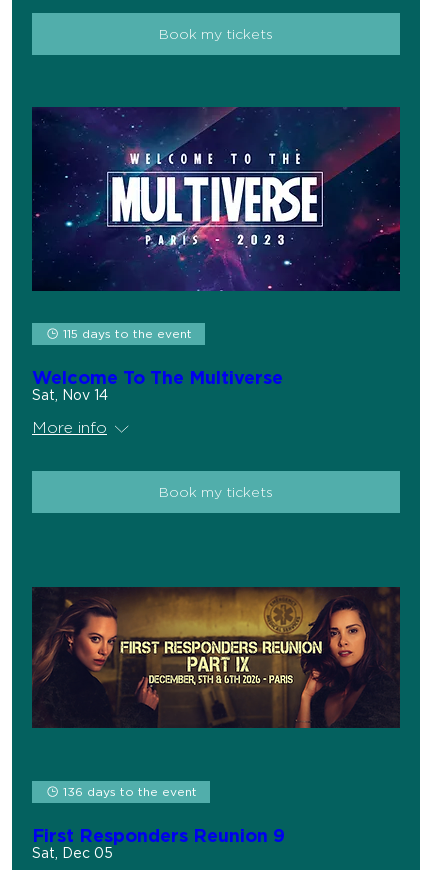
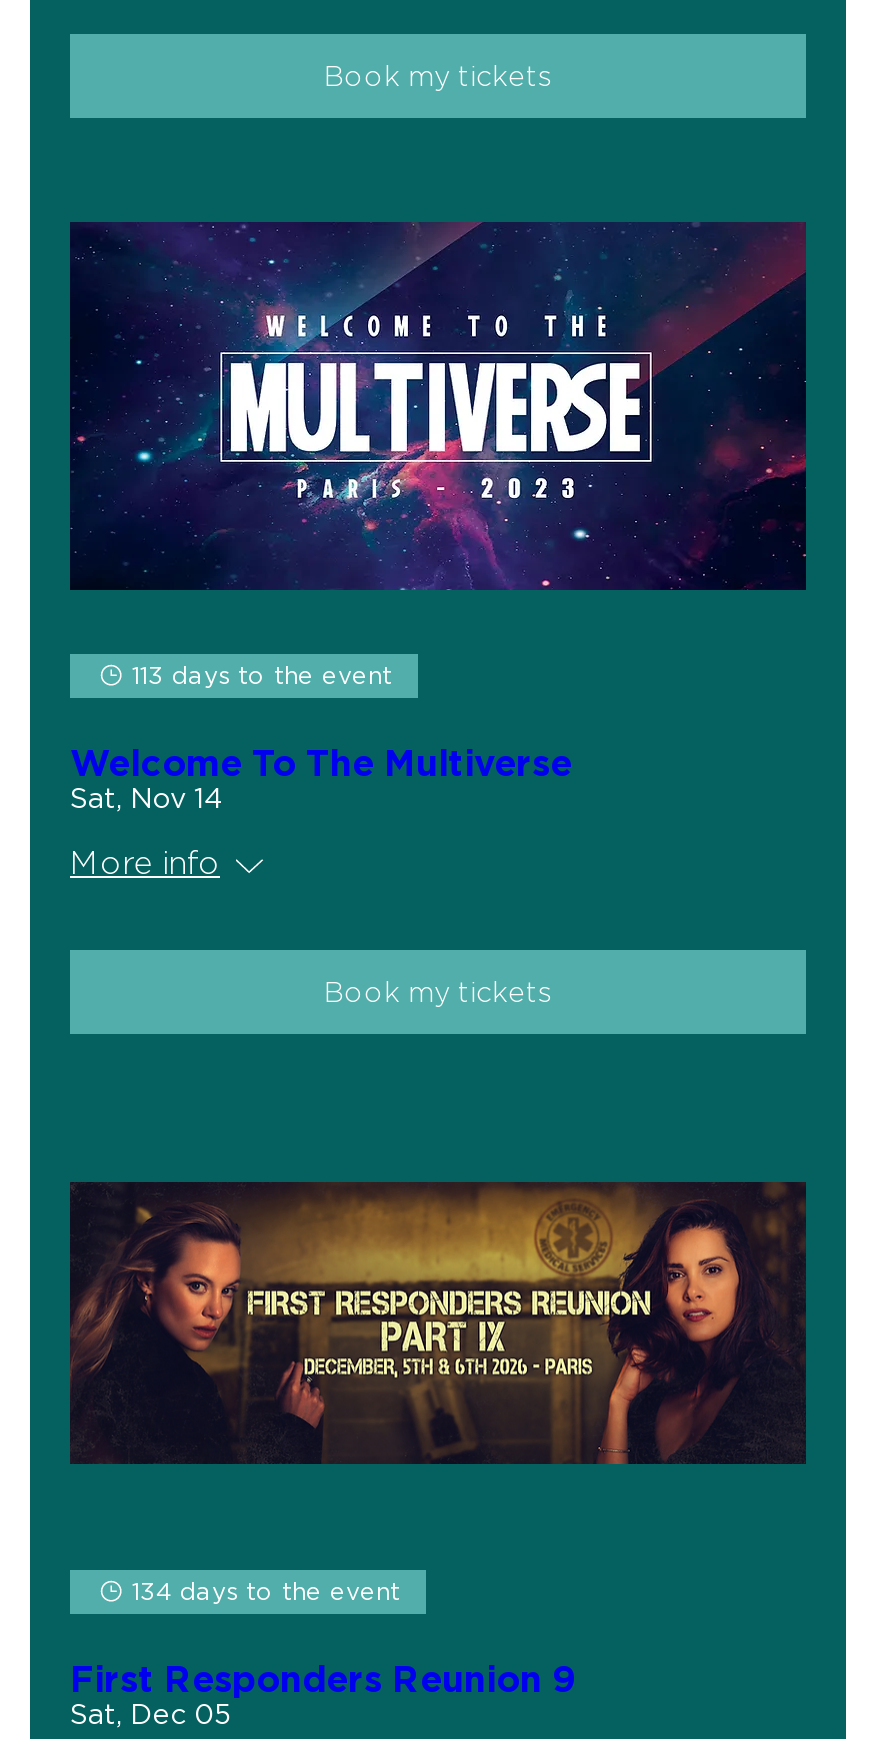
- 115 days to the event
+ 113 days to the event

- 136 days to the event
+ 134 days to the event
